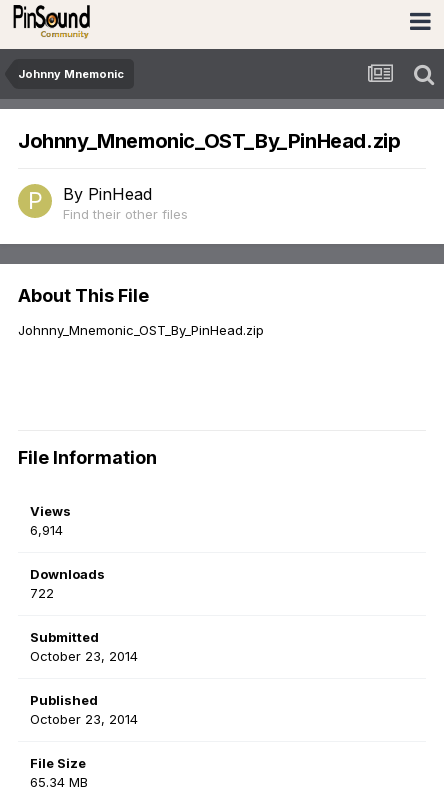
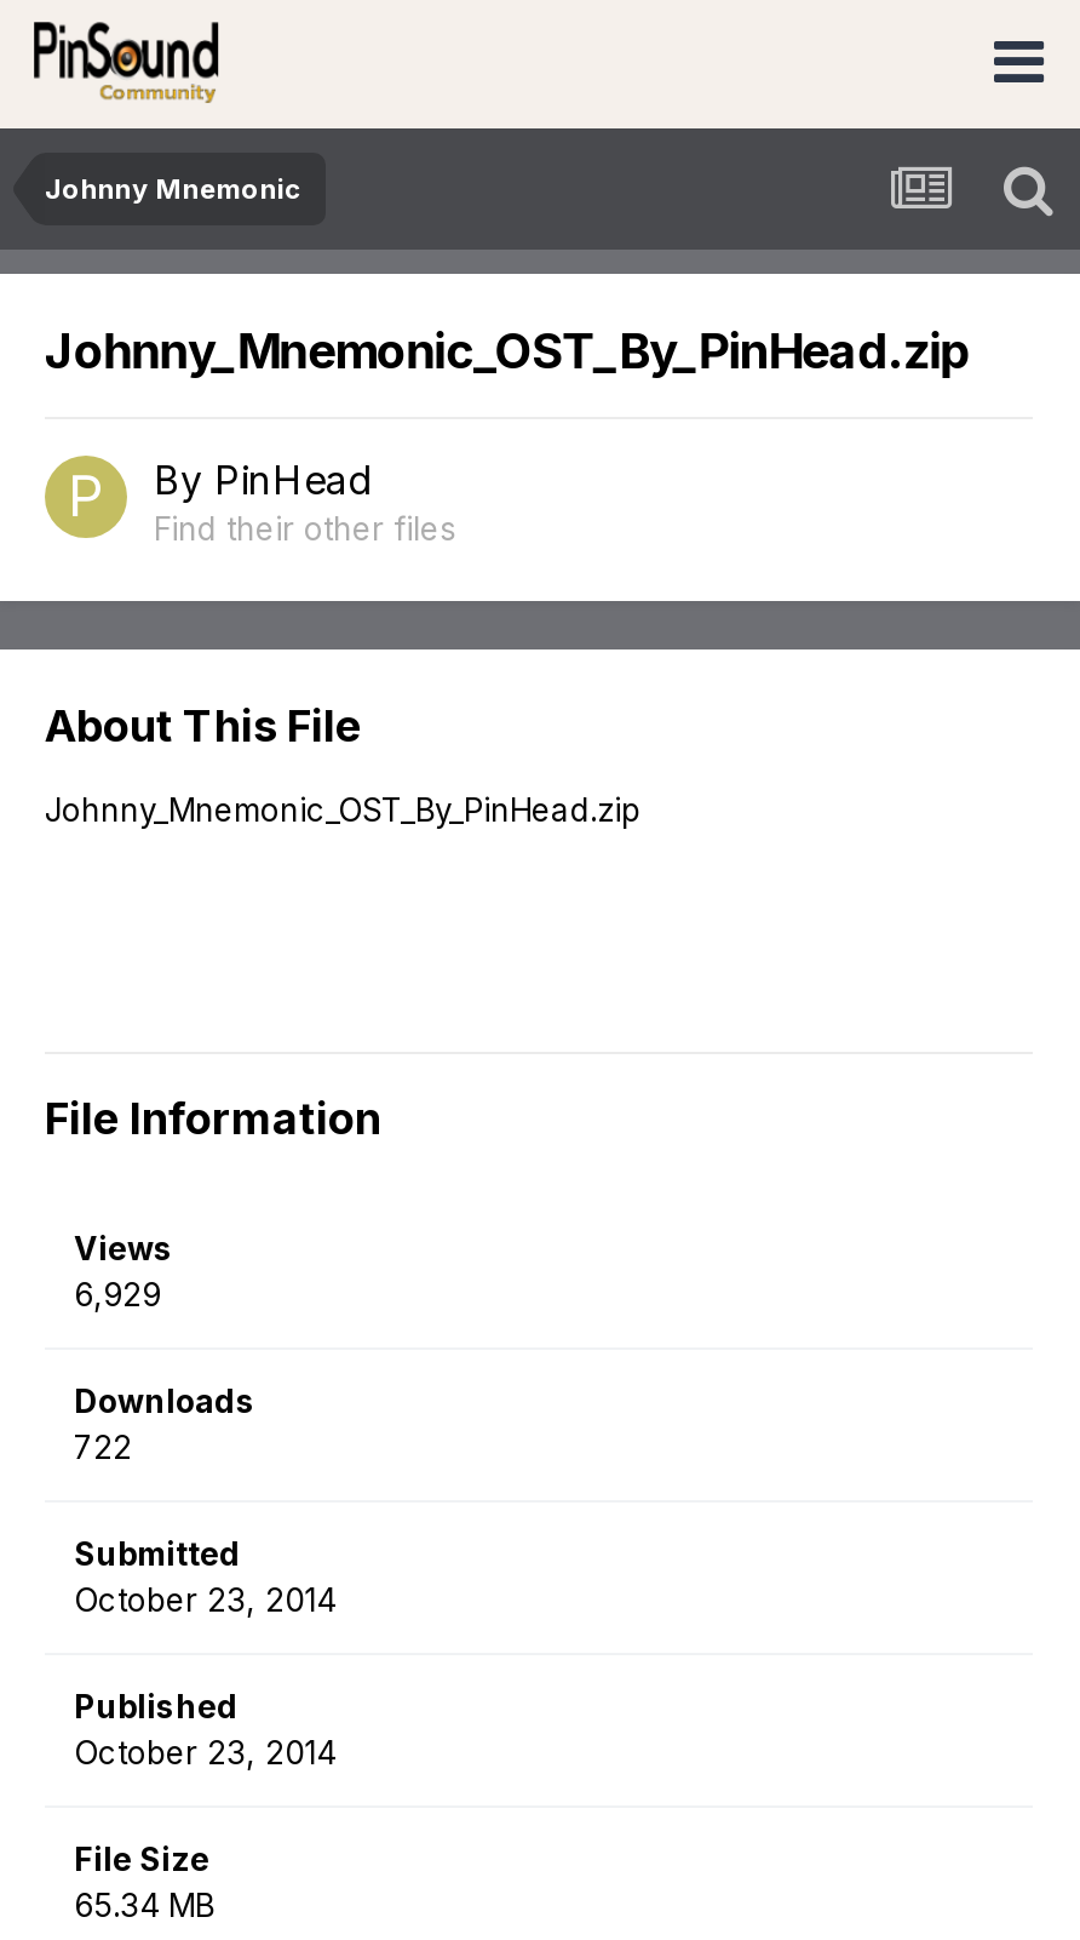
- 6,914
+ 6,929
